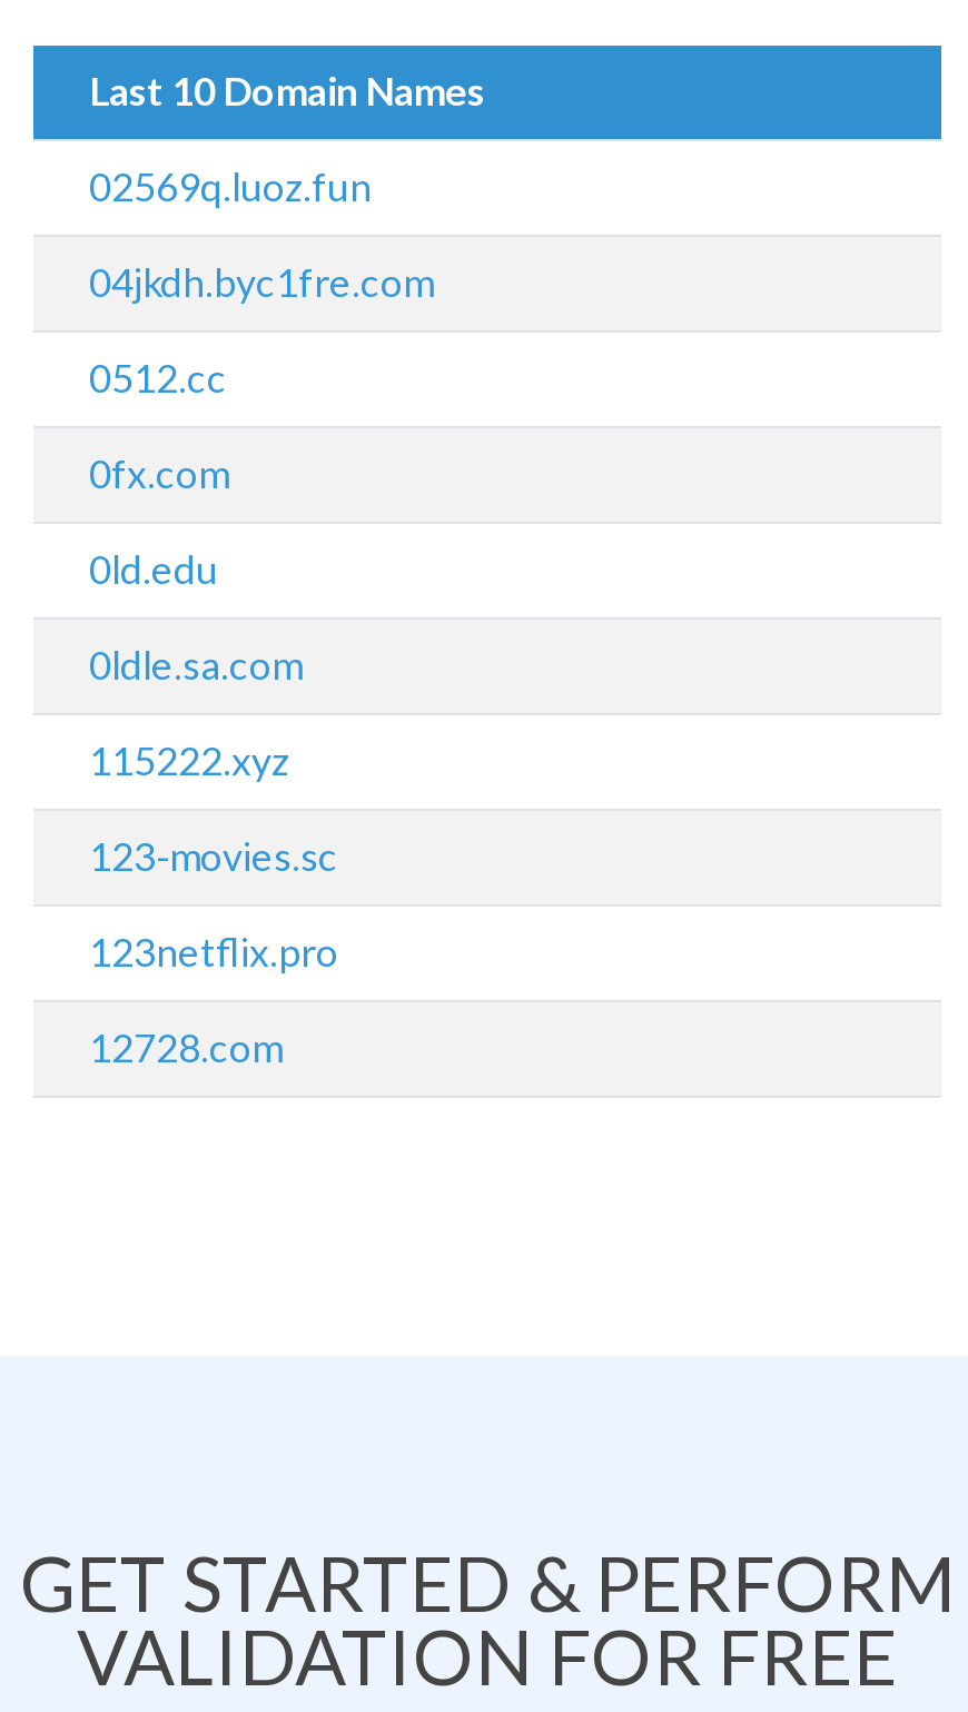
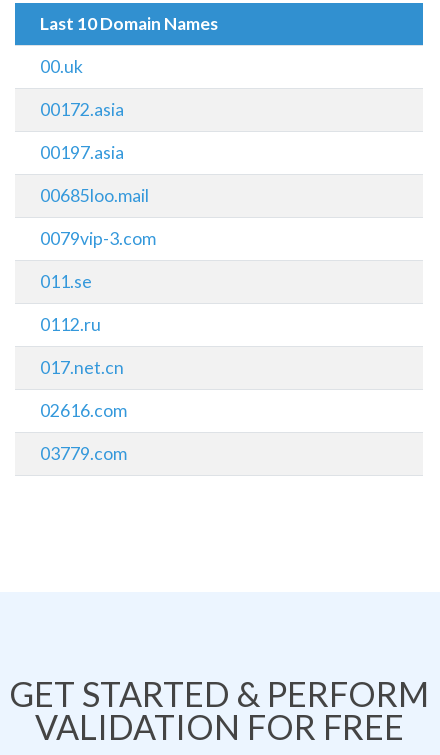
- 02569q.luoz.fun
+ 00.uk

- 04jkdh.byc1fre.com
+ 00172.asia

- 0512.cc
+ 00197.asia

- 0fx.com
+ 00685loo.mail

- 0ld.edu
+ 0079vip-3.com

- 0ldle.sa.com
+ 011.se

- 115222.xyz
+ 0112.ru

- 123-movies.sc
+ 017.net.cn

- 123netflix.pro
+ 02616.com

- 12728.com
+ 03779.com
